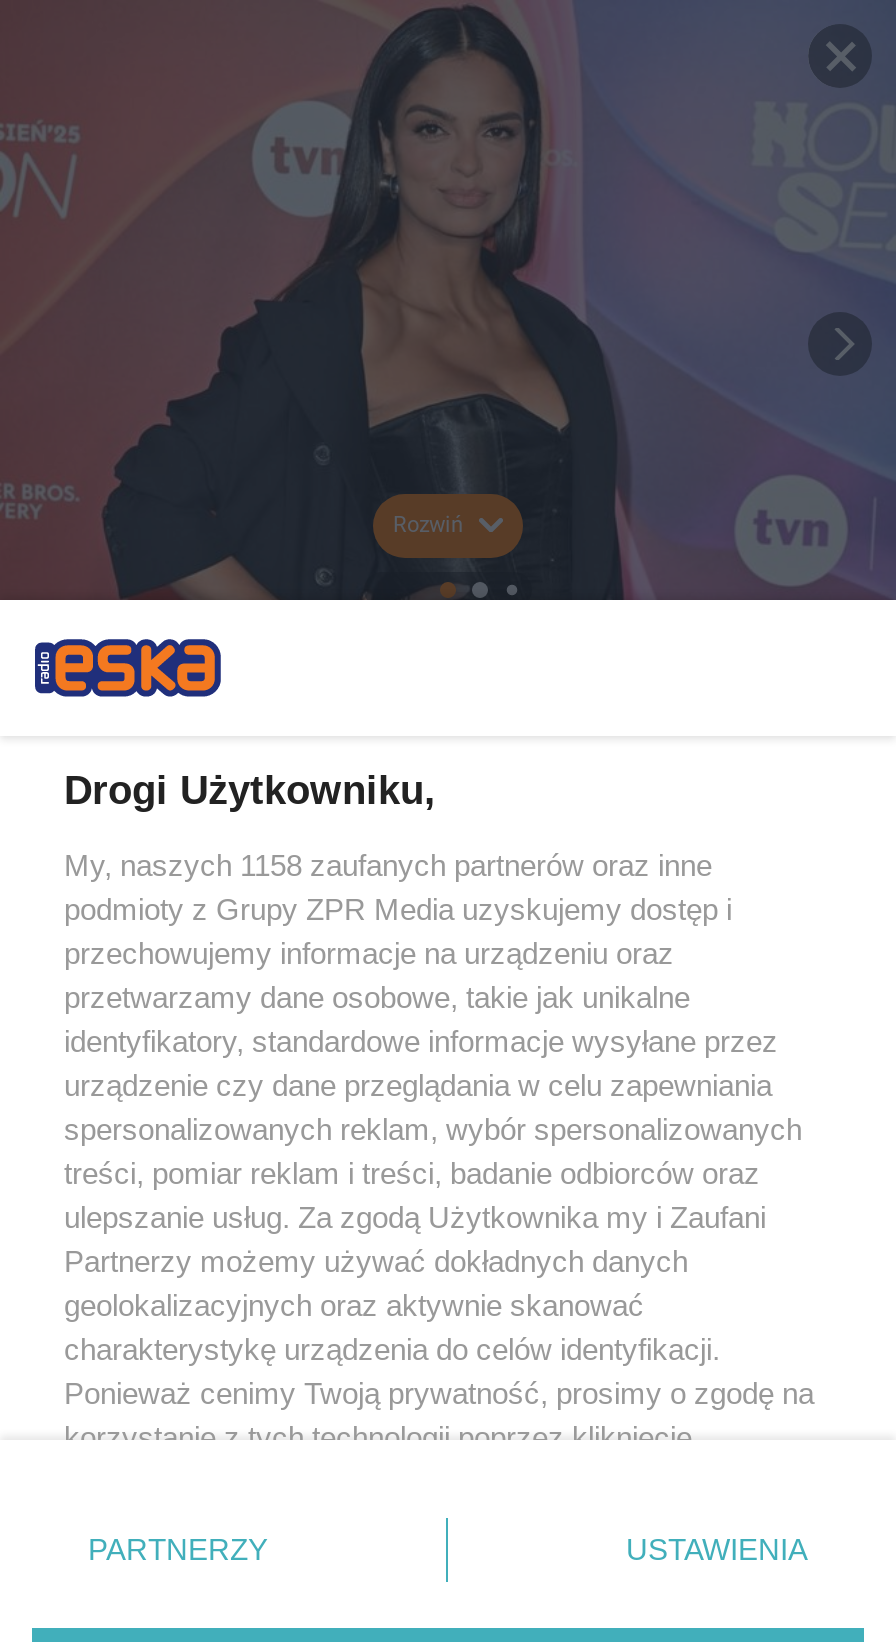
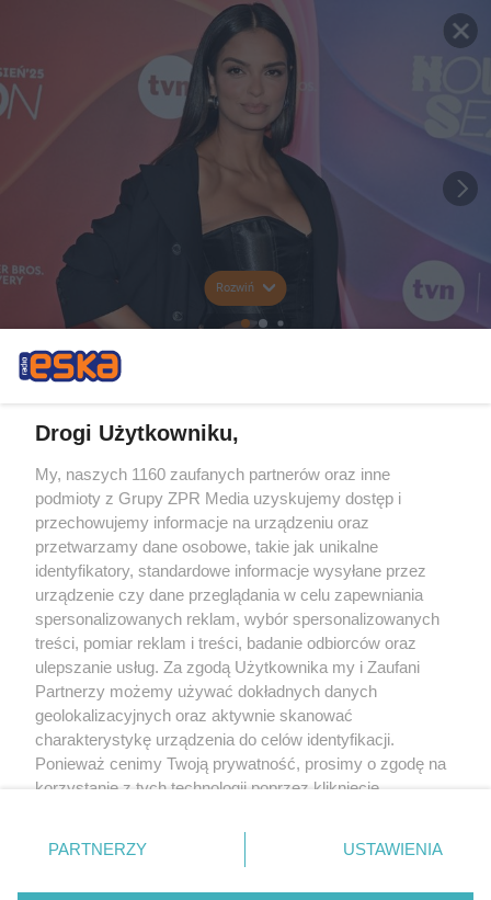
- My, naszych 1158 zaufanych partnerów oraz inne
+ My, naszych 1160 zaufanych partnerów oraz inne
